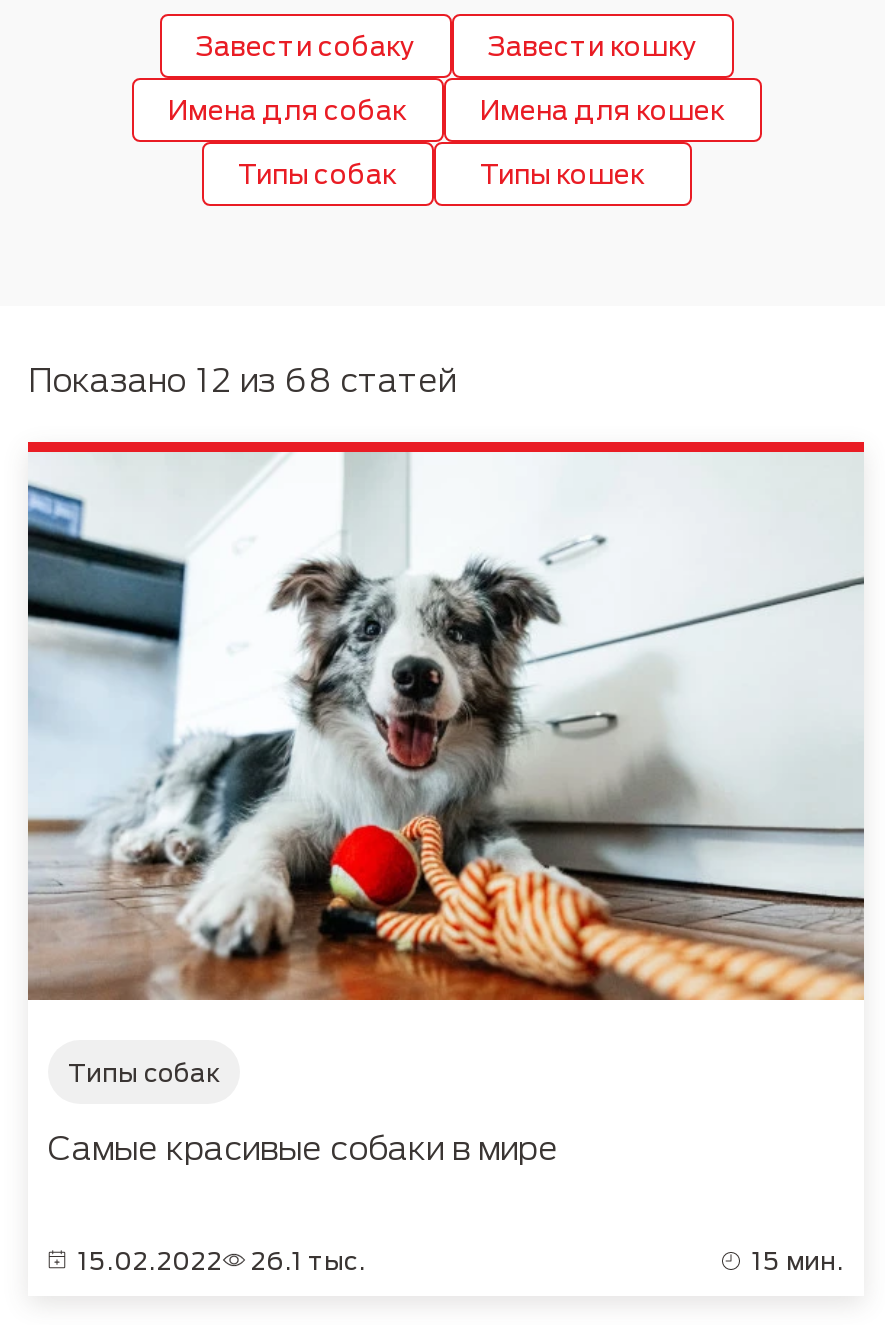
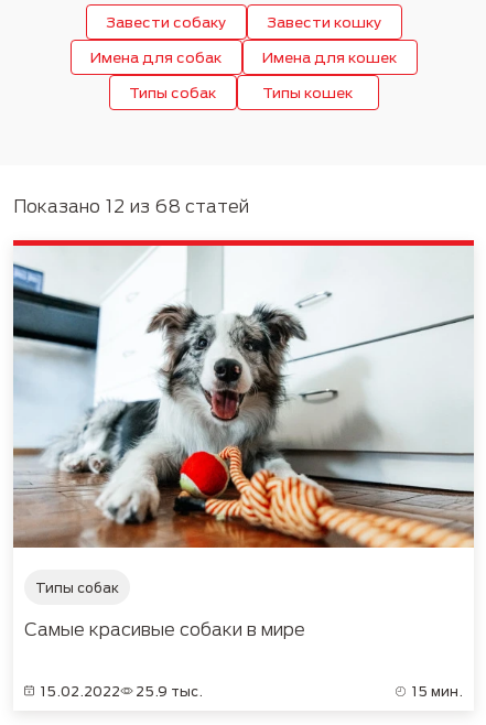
- 15.02.2022 26.1 тыс.
+ 15.02.2022 25.9 тыс.
